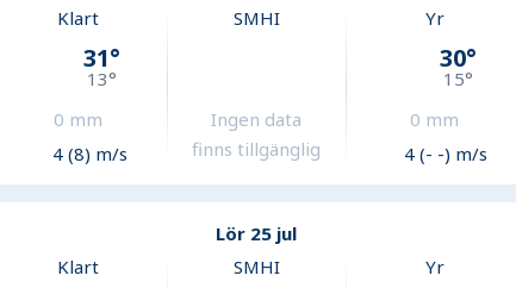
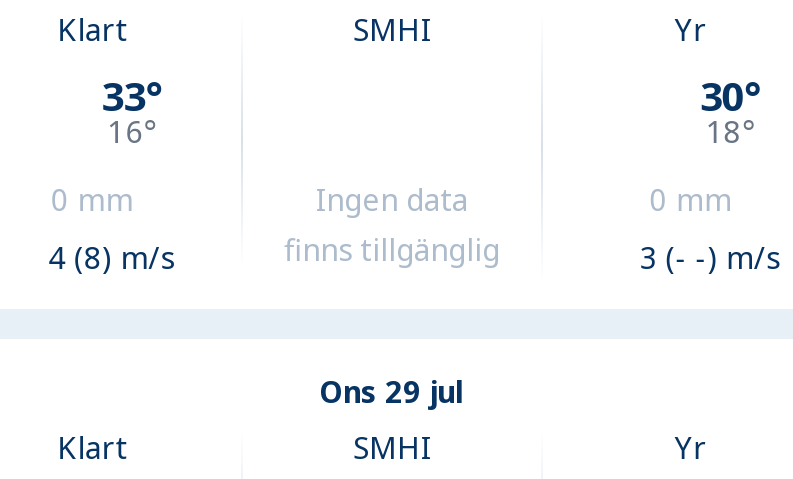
- 31°
+ 33°

- 13°
+ 16°

- 15°
+ 18°

- 4 (- -) m/s
+ 3 (- -) m/s

- Lör 25 jul
+ Ons 29 jul
